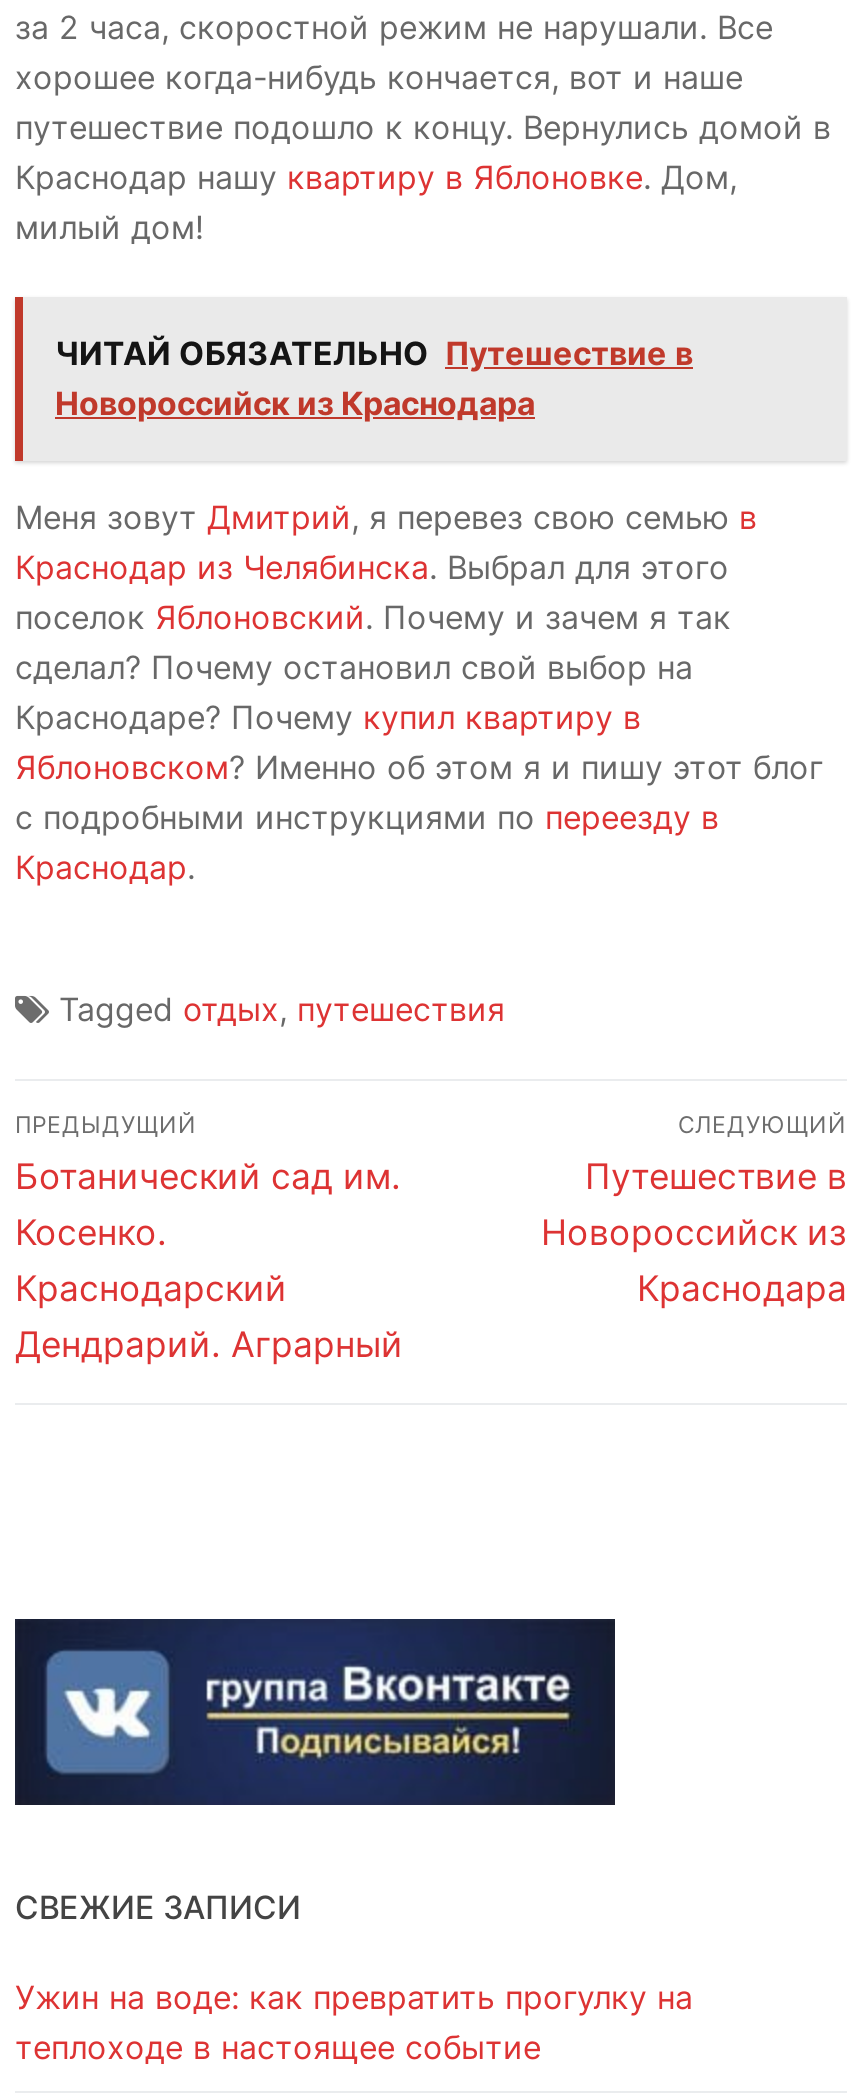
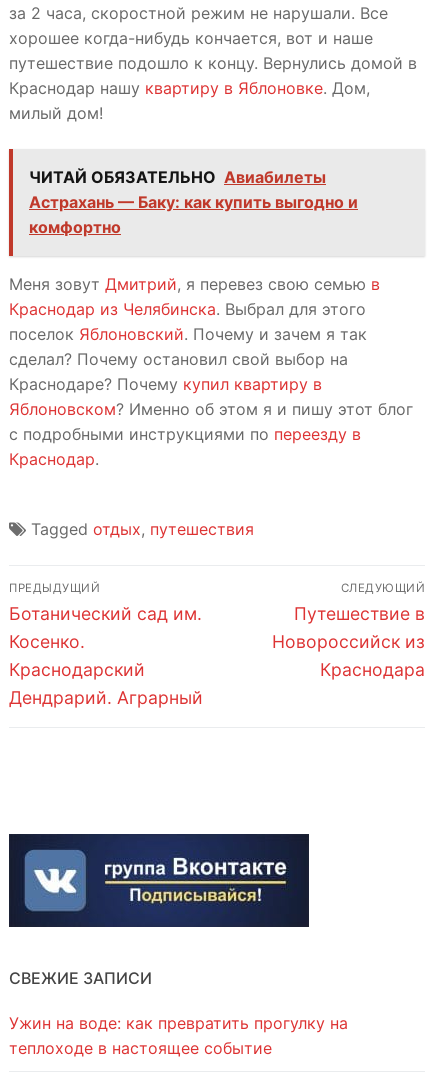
- ЧИТАЙ ОБЯЗАТЕЛЬНО Путешествие в
- Новороссийск из Краснодара
+ ЧИТАЙ ОБЯЗАТЕЛЬНО Авиабилеты
+ Астрахань — Баку: как купить выгодно и
+ комфортно
